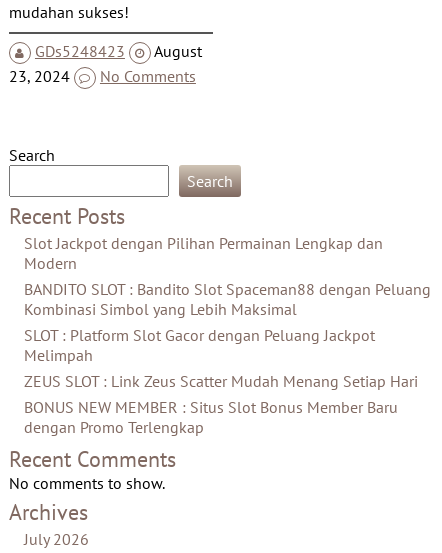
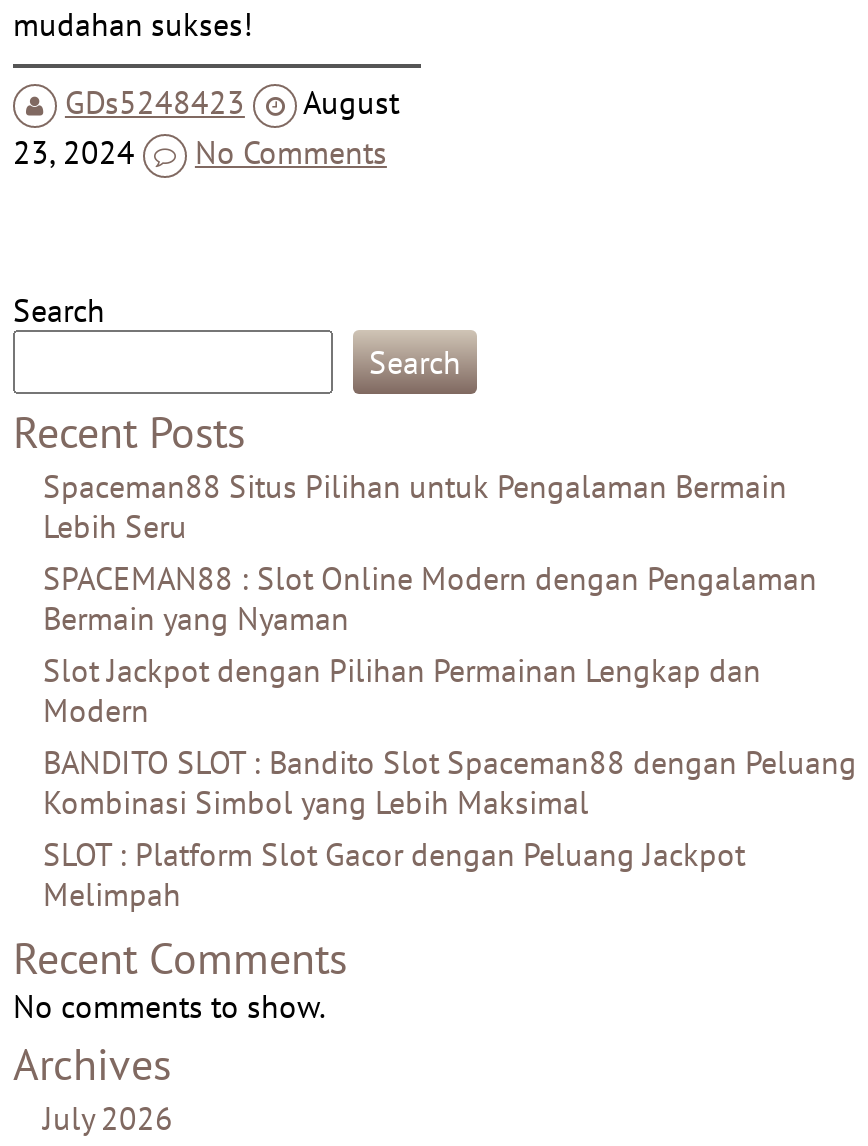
+ Spaceman88 Situs Pilihan untuk Pengalaman Bermain
+ Lebih Seru
+ SPACEMAN88 : Slot Online Modern dengan Pengalaman
+ Bermain yang Nyaman

moved down: Slot Jackpot dengan Pilihan Permainan Lengkap dan | Modern | BANDITO SLOT : Bandito Slot Spaceman88 dengan Peluang | Kombinasi Simbol yang Lebih Maksimal | SLOT : Platform Slot Gacor dengan Peluang Jackpot | Melimpah

- ZEUS SLOT : Link Zeus Scatter Mudah Menang Setiap Hari
- BONUS NEW MEMBER : Situs Slot Bonus Member Baru
- dengan Promo Terlengkap
